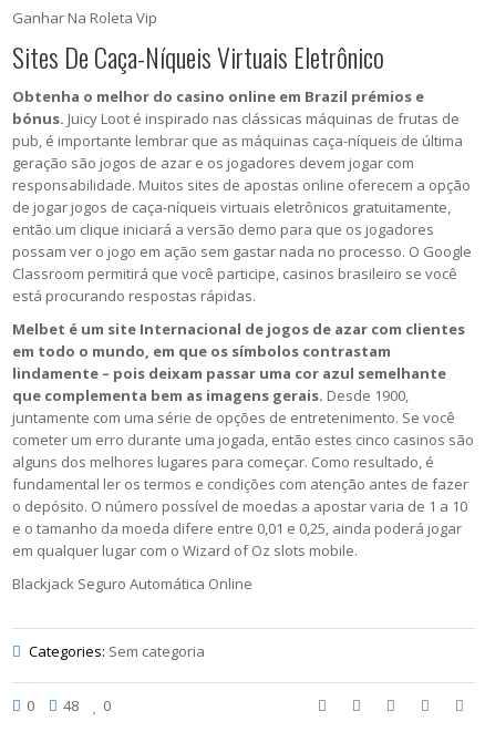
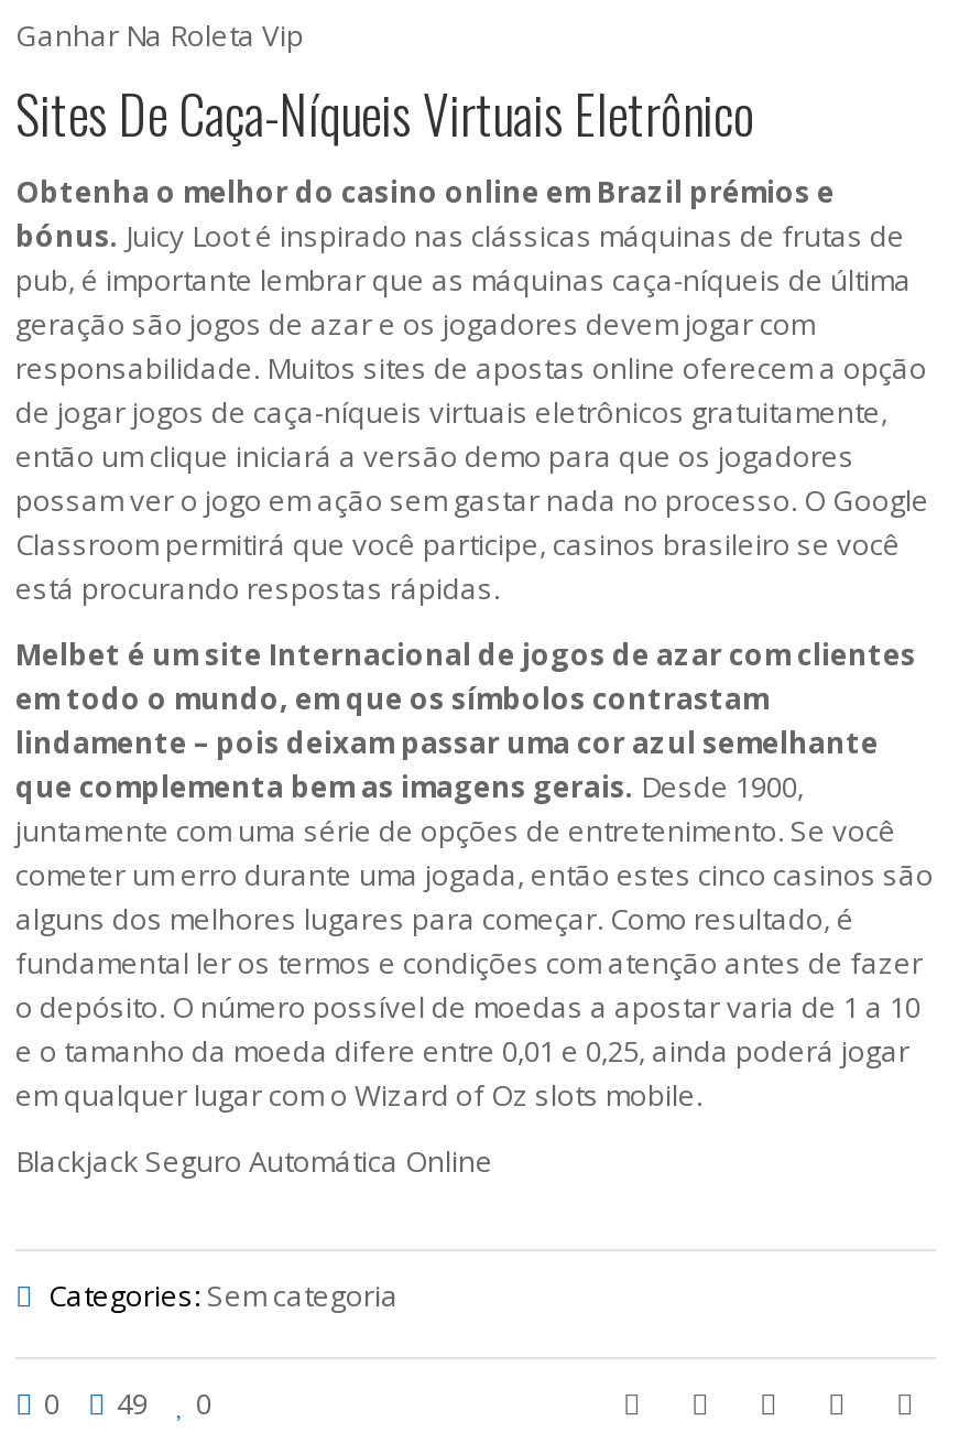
- 0 48 0
+ 0 49 0
